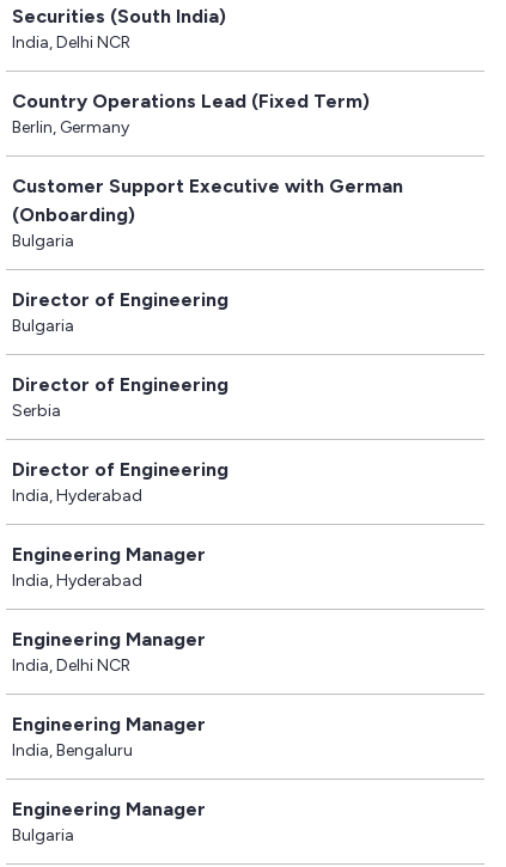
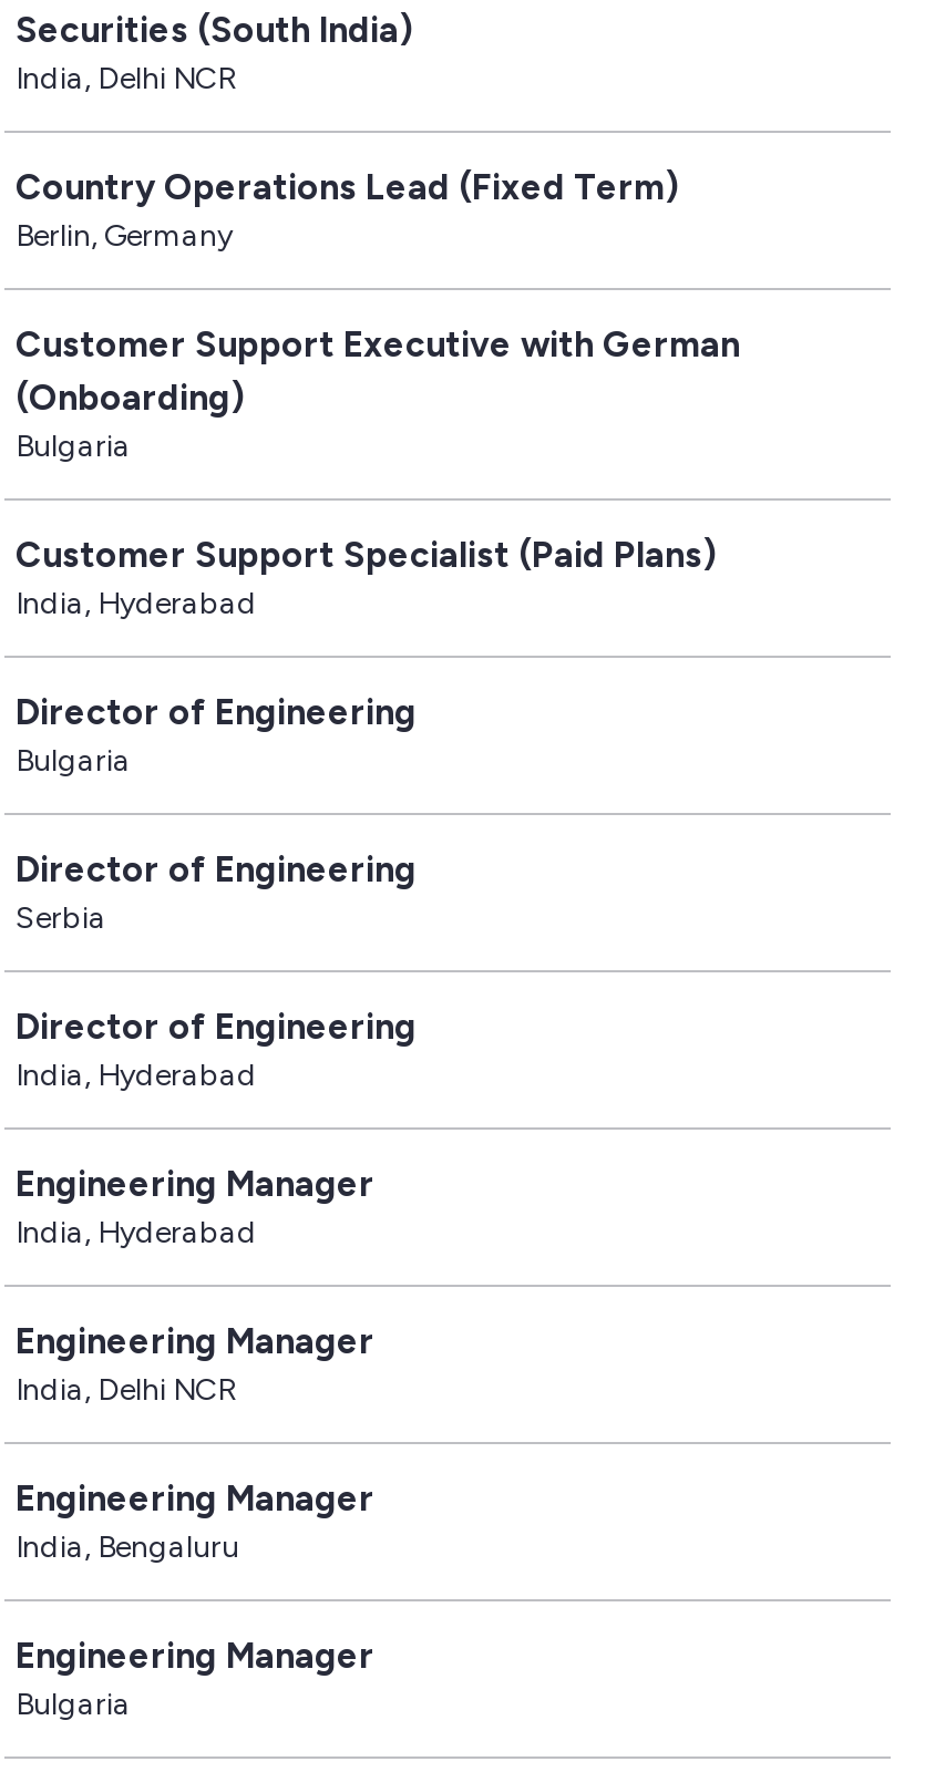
+ Customer Support Specialist (Paid Plans)
+ India, Hyderabad
